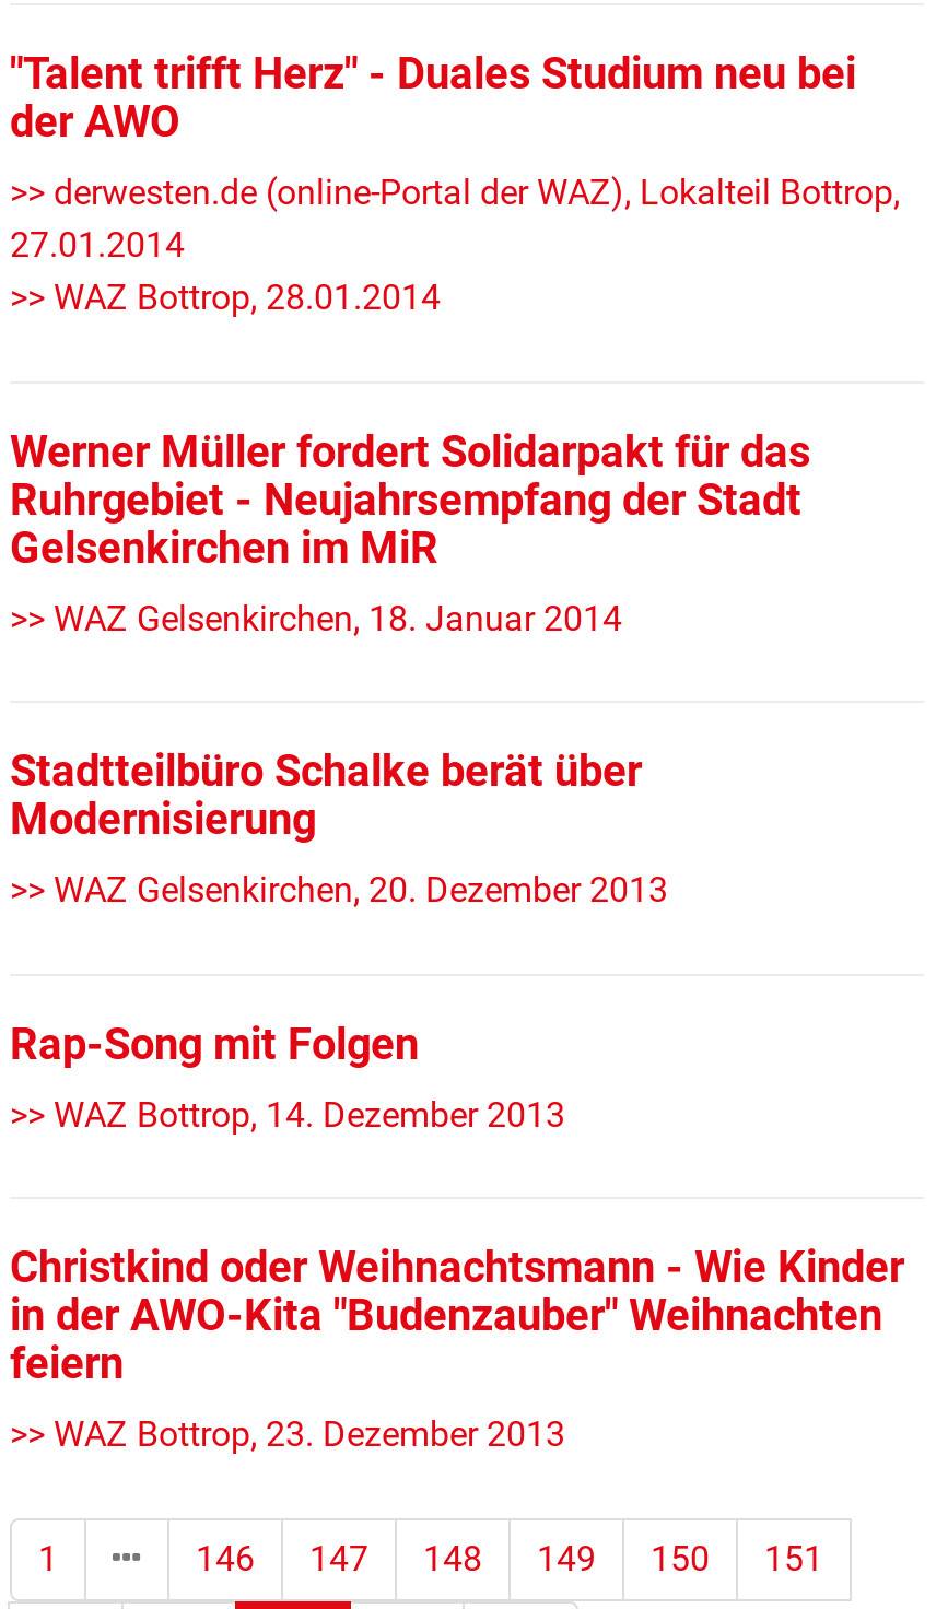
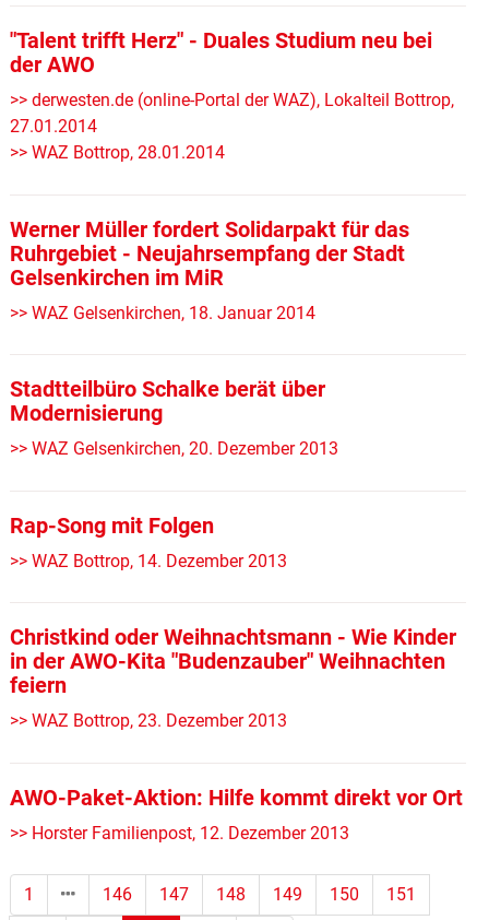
+ AWO-Paket-Aktion: Hilfe kommt direkt vor Ort
+ >> Horster Familienpost, 12. Dezember 2013
